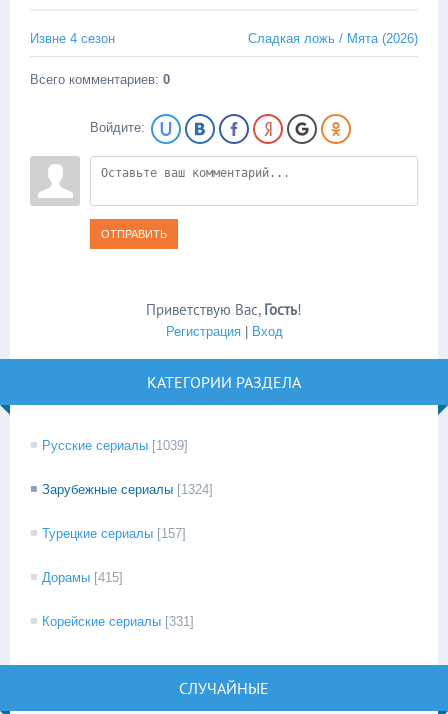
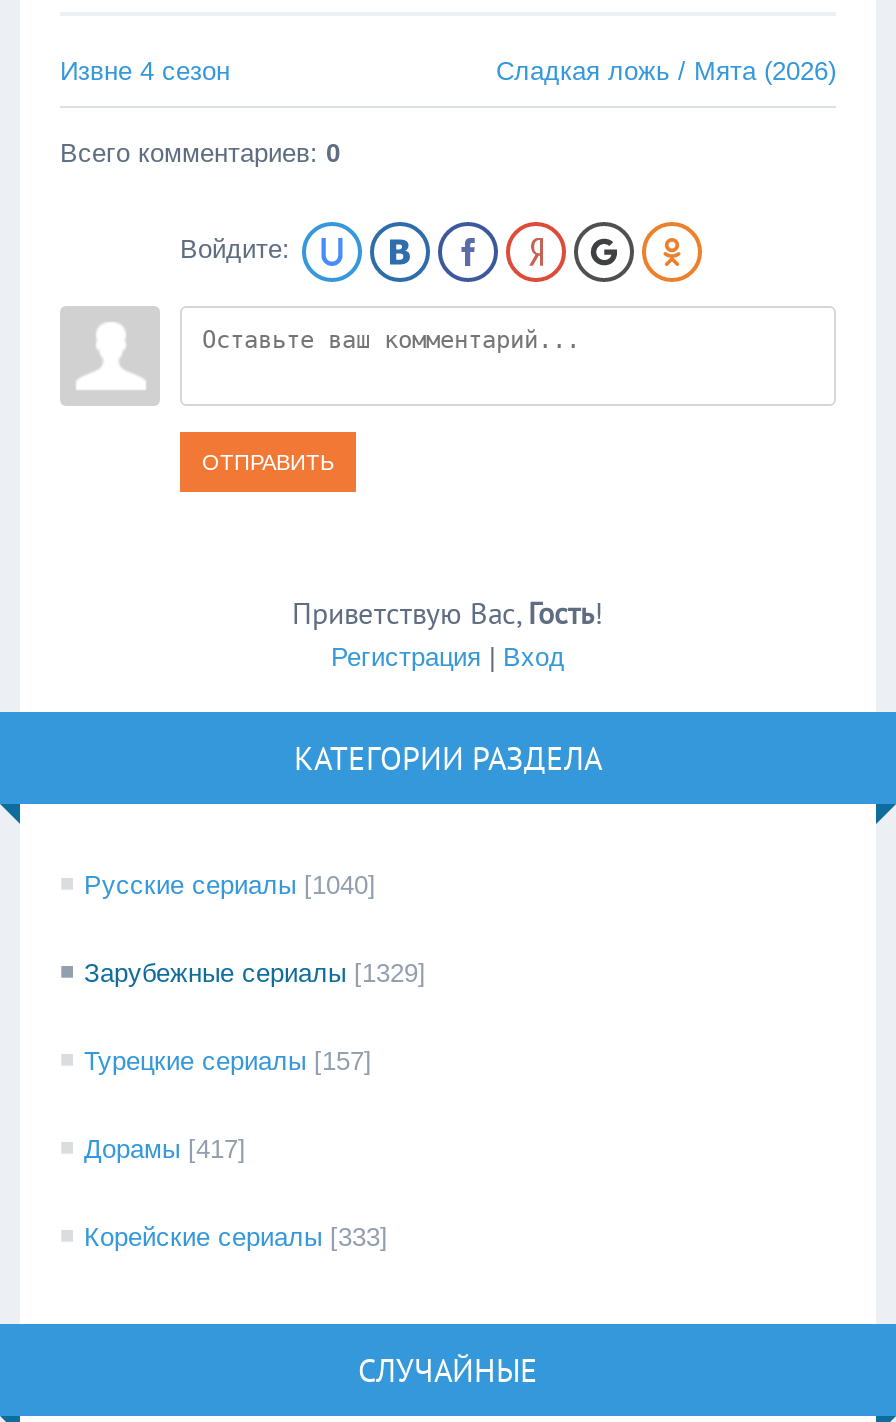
- Русские сериалы [1039]
+ Русские сериалы [1040]

- Зарубежные сериалы [1324]
+ Зарубежные сериалы [1329]

- Дорамы [415]
+ Дорамы [417]

- Корейские сериалы [331]
+ Корейские сериалы [333]
